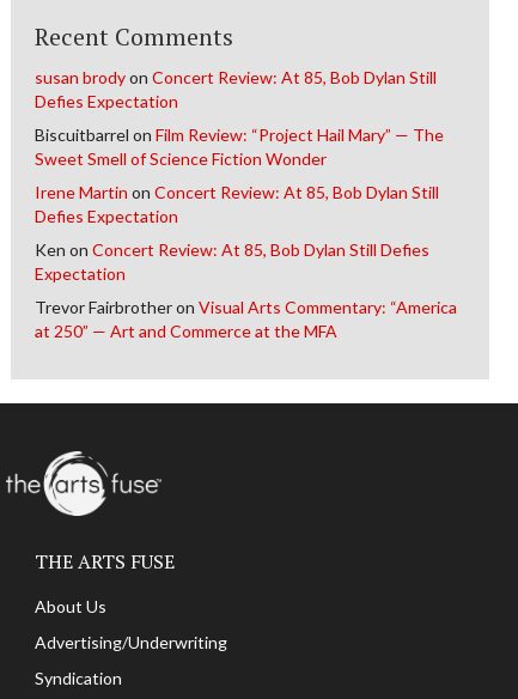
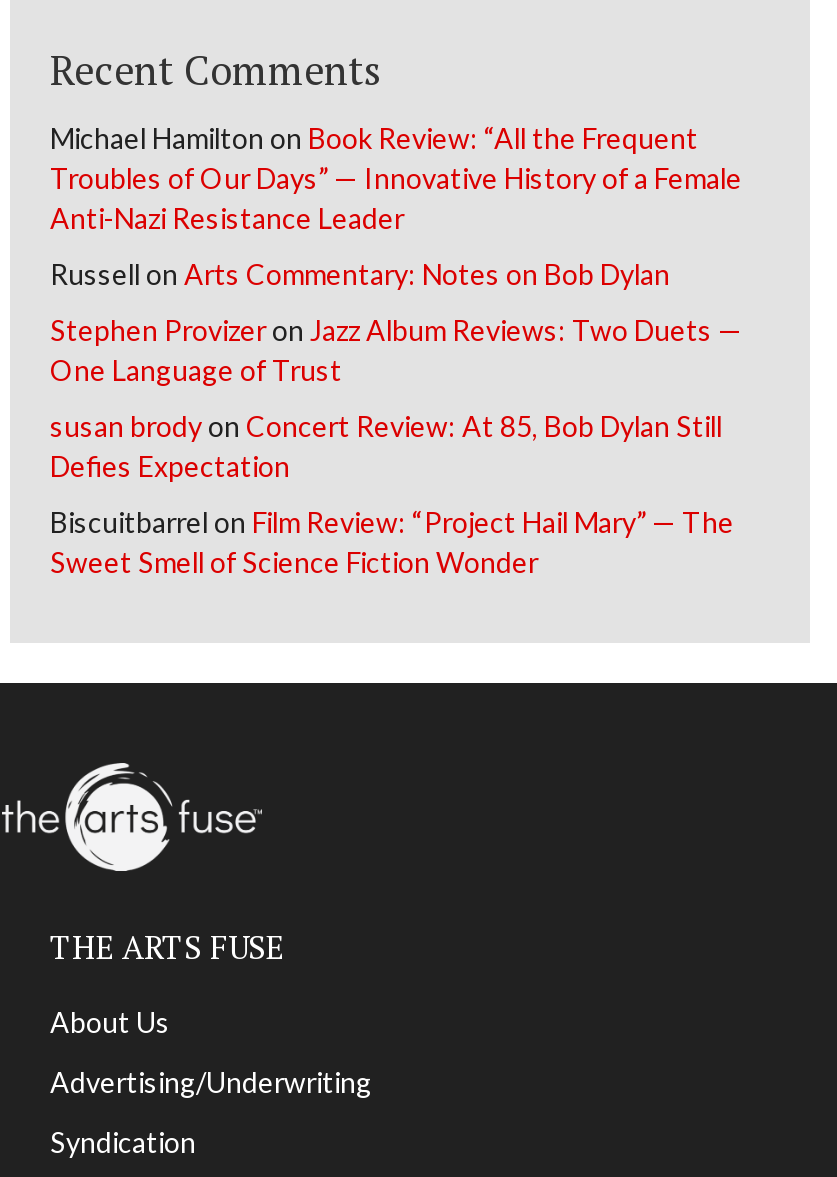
+ Michael Hamilton on Book Review: “All the Frequent
+ Troubles of Our Days” — Innovative History of a Female
+ Anti-Nazi Resistance Leader
+ Russell on Arts Commentary: Notes on Bob Dylan
+ Stephen Provizer on Jazz Album Reviews: Two Duets —
+ One Language of Trust

moved down: susan brody on Concert Review: At 85, Bob Dylan Still | Defies Expectation | Biscuitbarrel on Film Review: “Project Hail Mary” — The | Sweet Smell of Science Fiction Wonder

- Irene Martin on Concert Review: At 85, Bob Dylan Still
- Defies Expectation
- Ken on Concert Review: At 85, Bob Dylan Still Defies
- Expectation
- Trevor Fairbrother on Visual Arts Commentary: “America
- at 250” — Art and Commerce at the MFA
